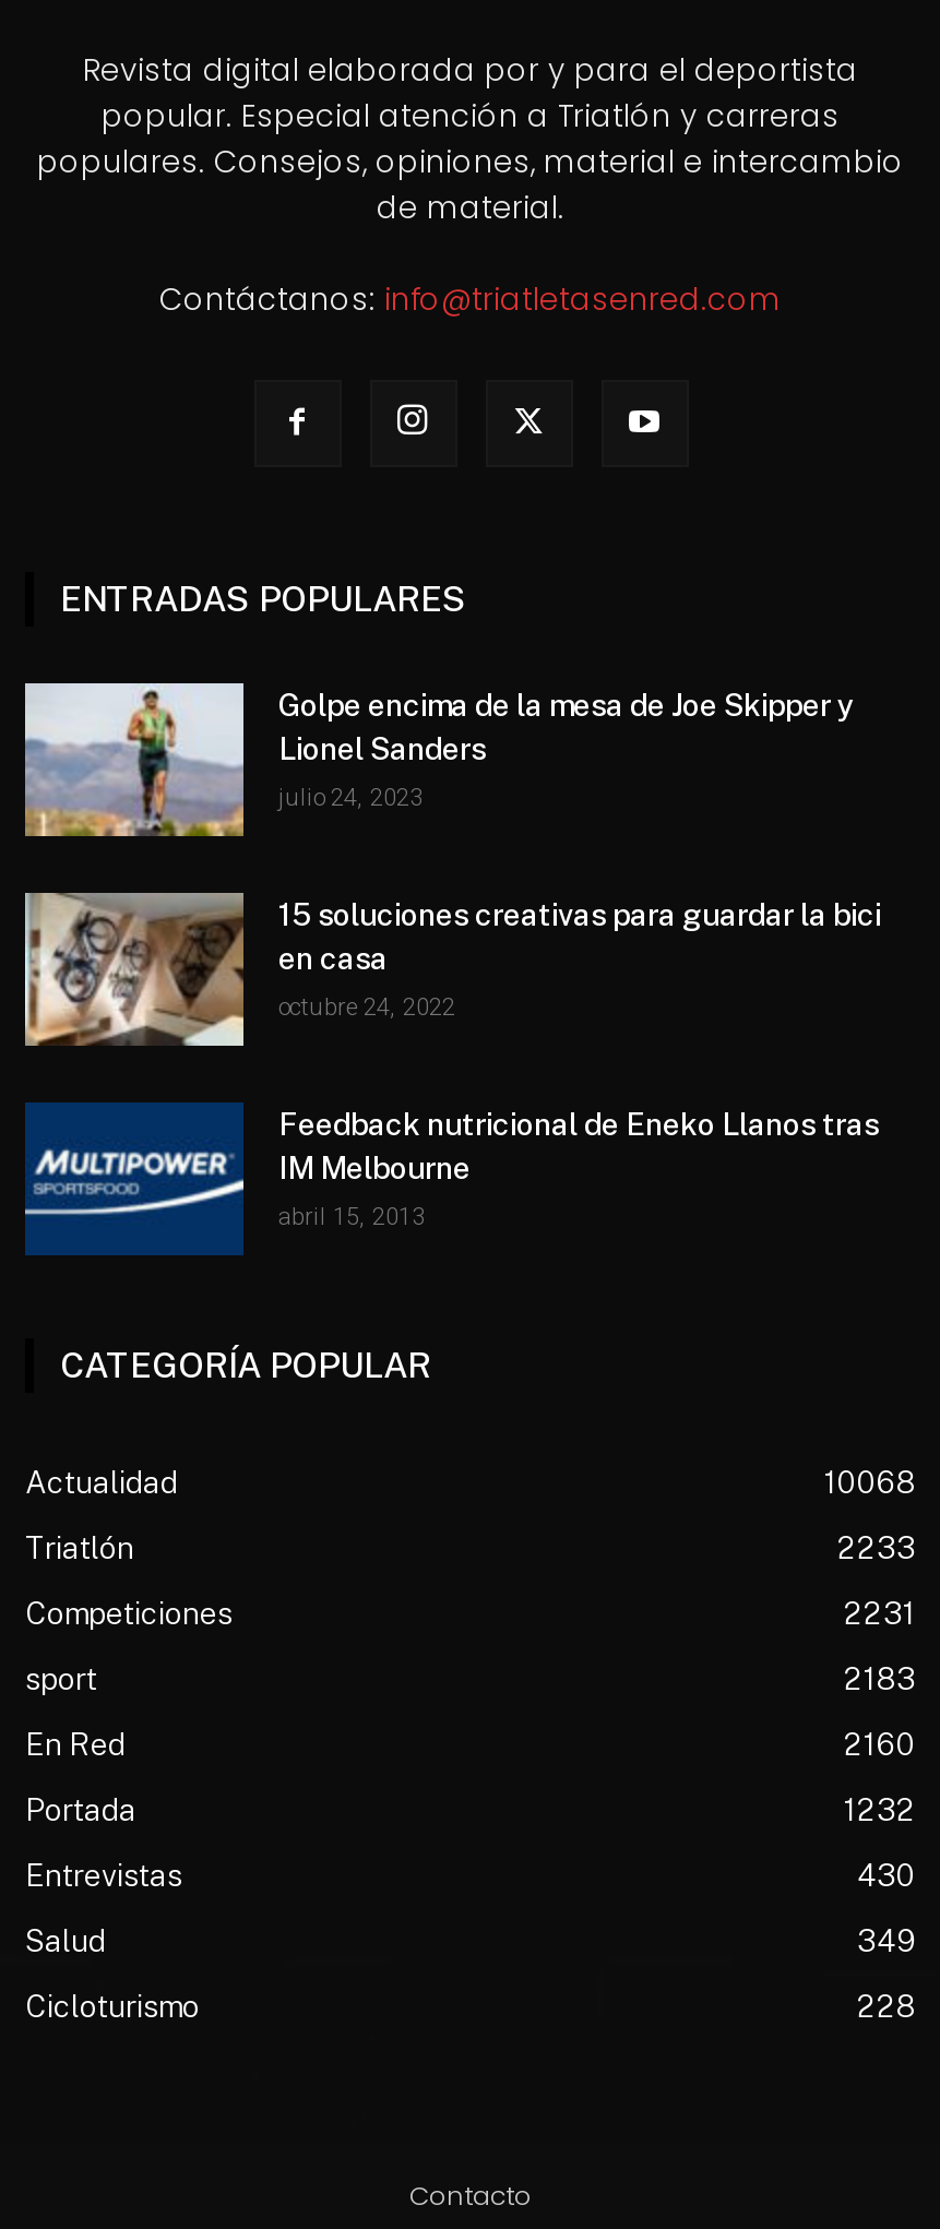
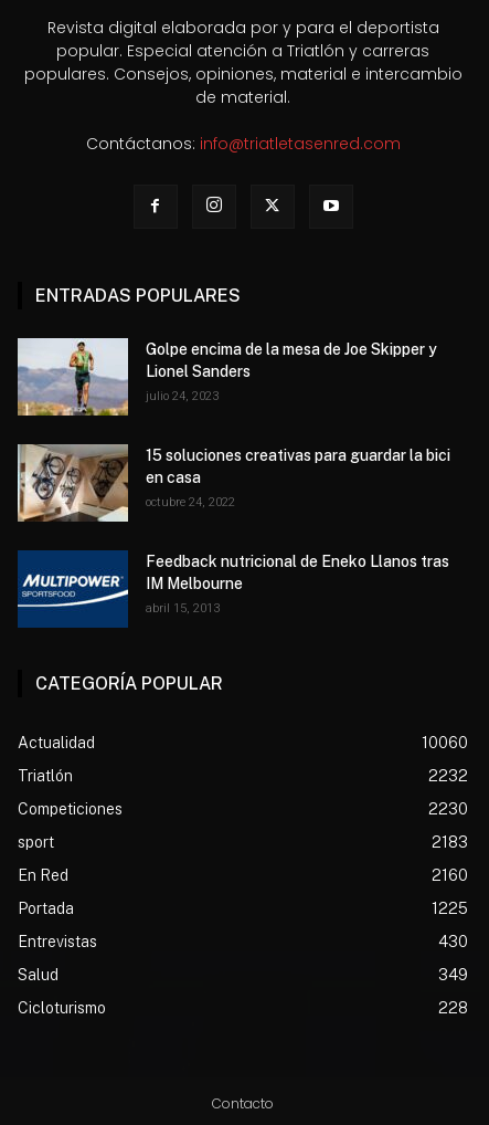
- 10068
+ 10060

- 2233
+ 2232

- 2231
+ 2230

- 1232
+ 1225
